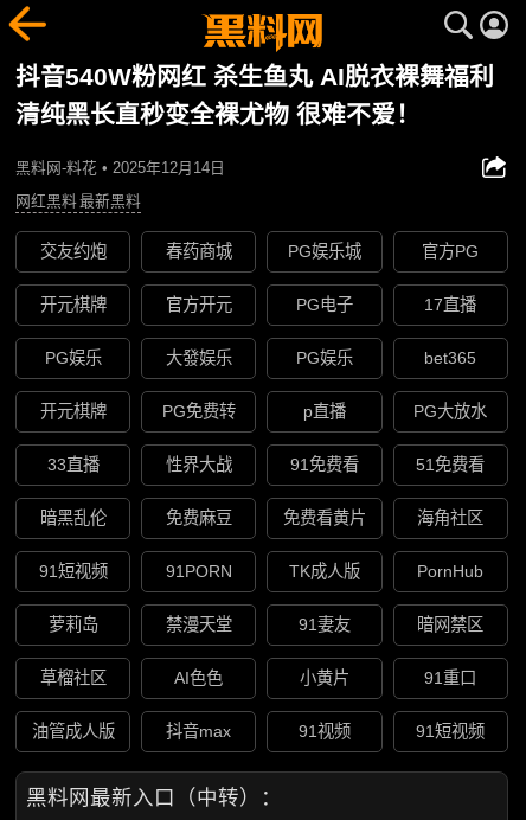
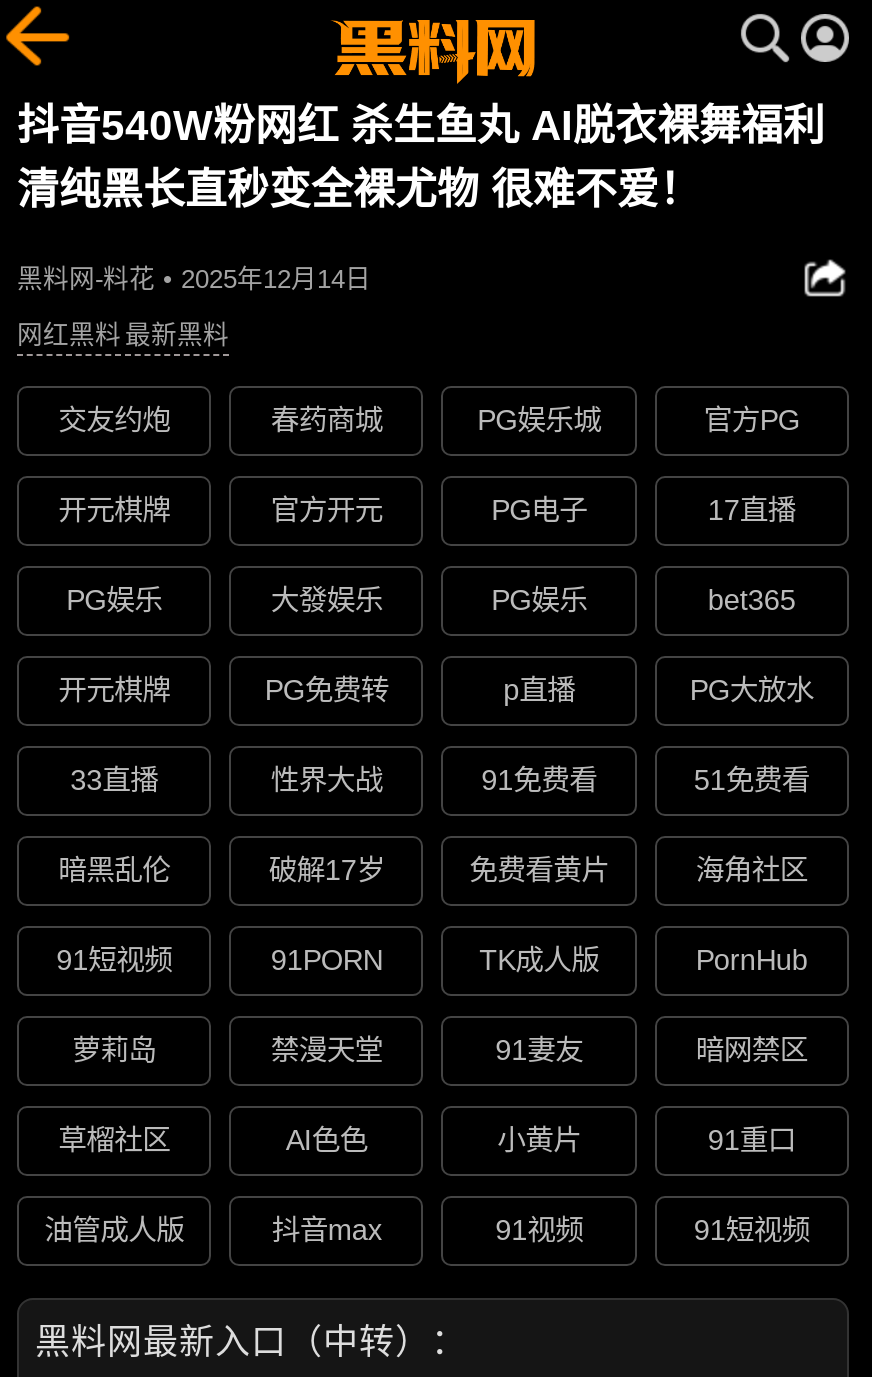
- 免费麻豆
+ 破解17岁
